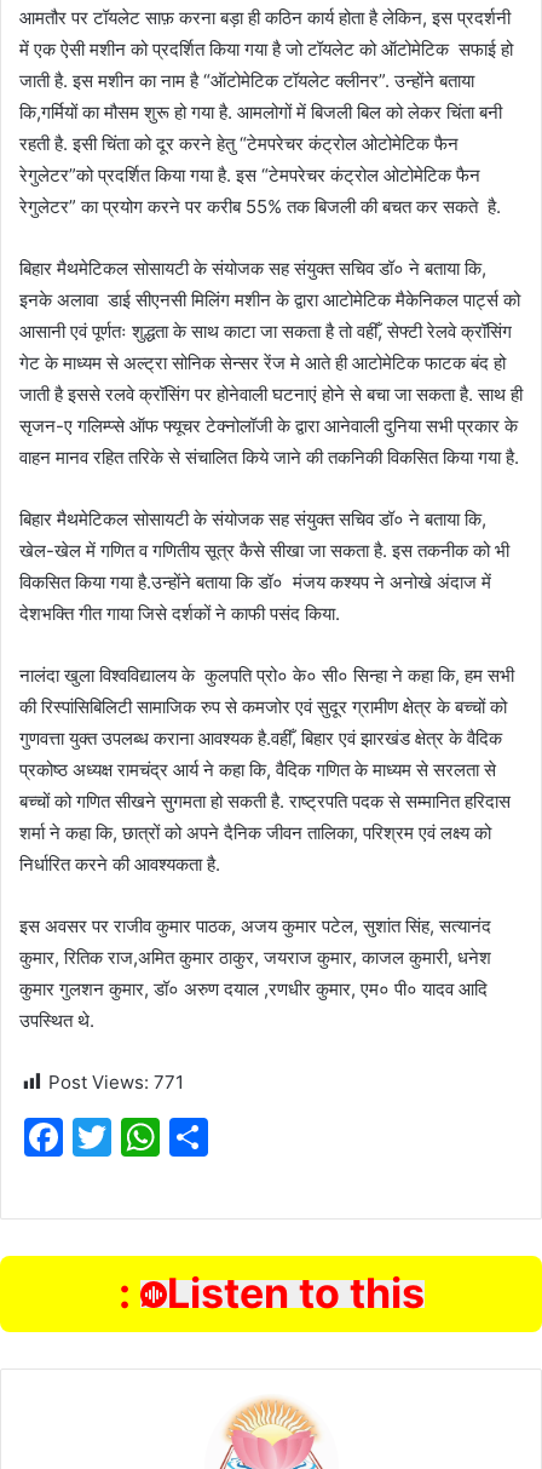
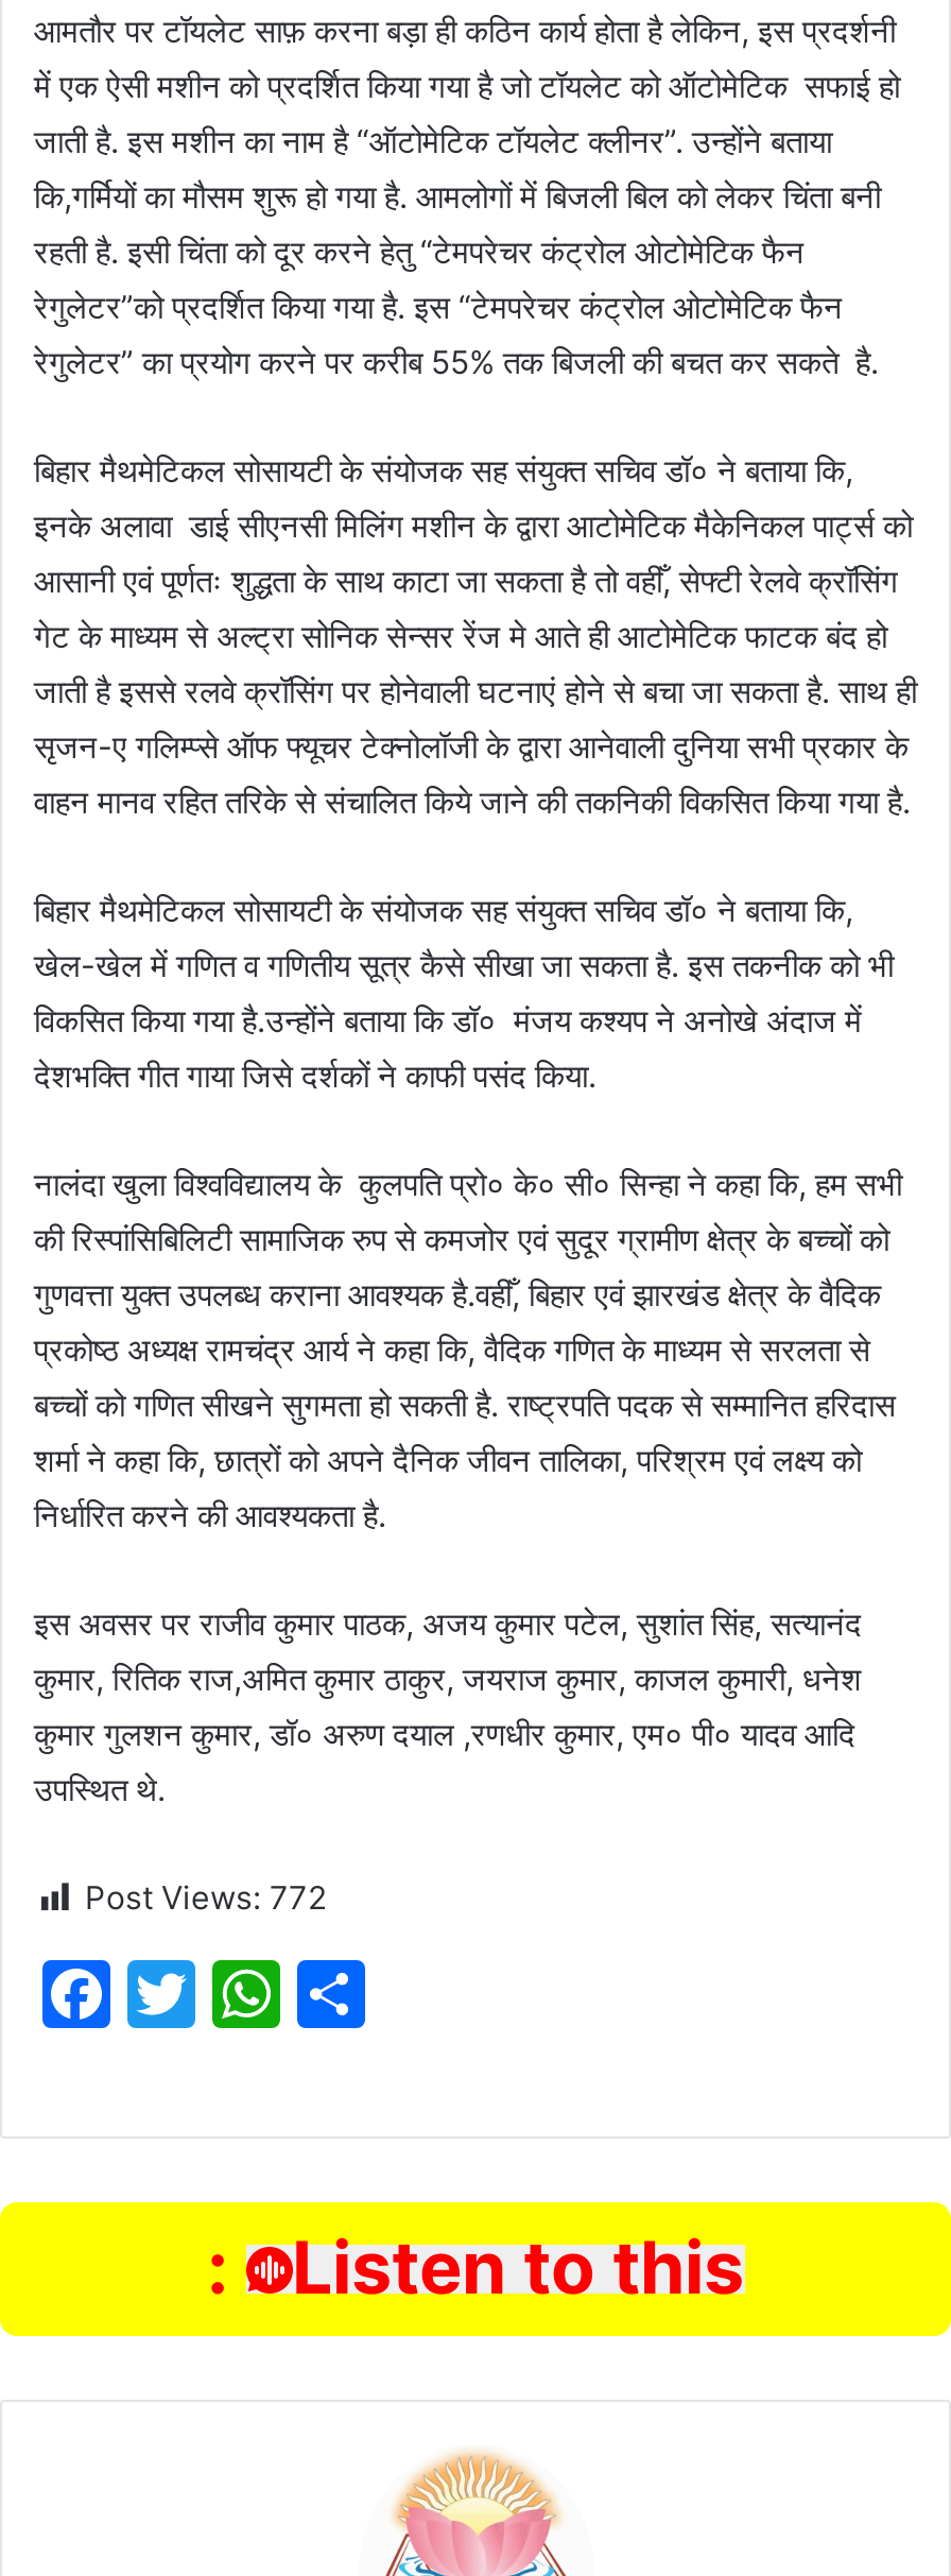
- Post Views: 771
+ Post Views: 772
